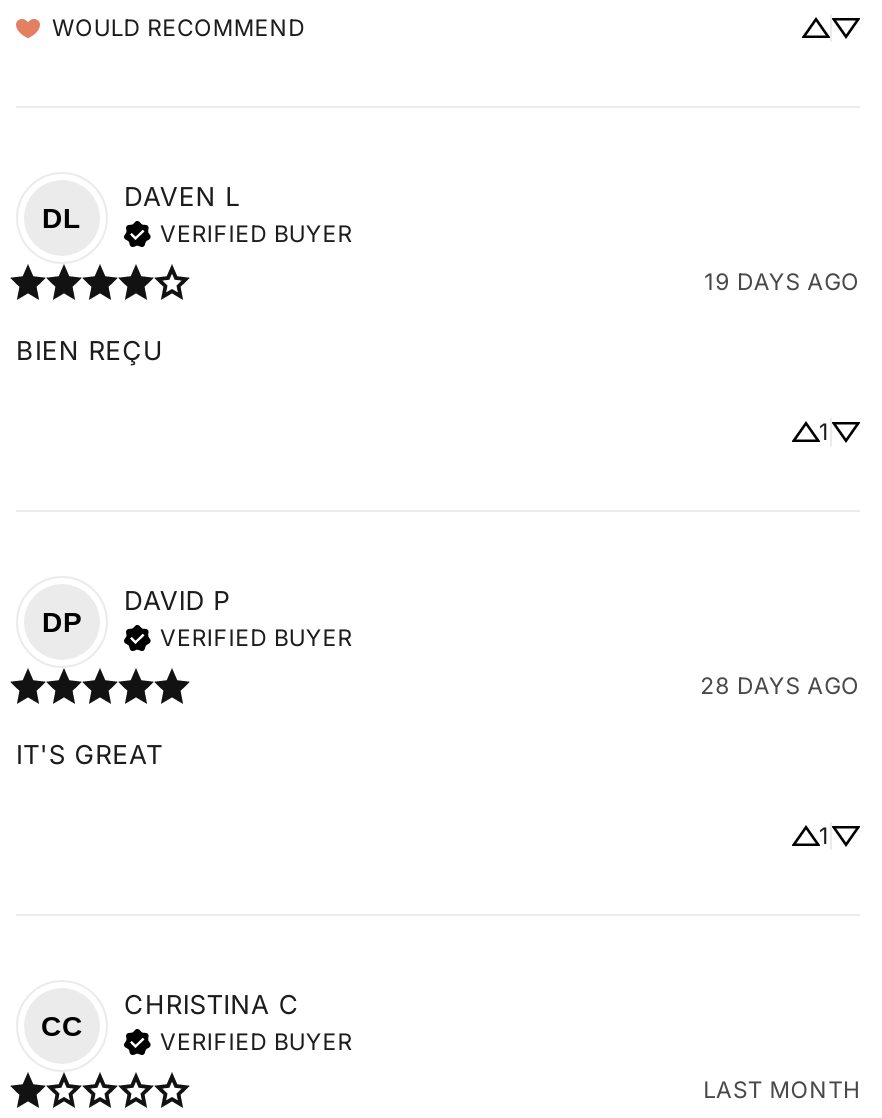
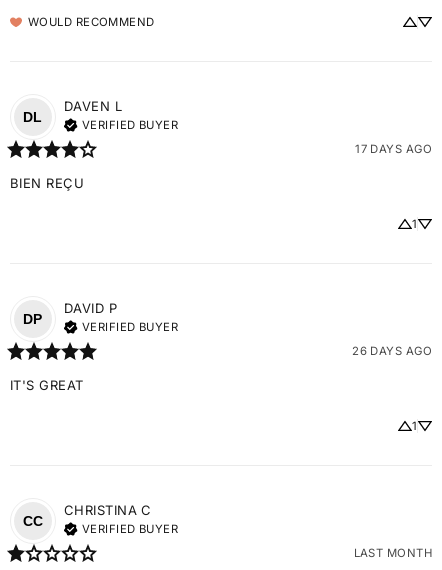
- 19 DAYS AGO
+ 17 DAYS AGO

- 28 DAYS AGO
+ 26 DAYS AGO
